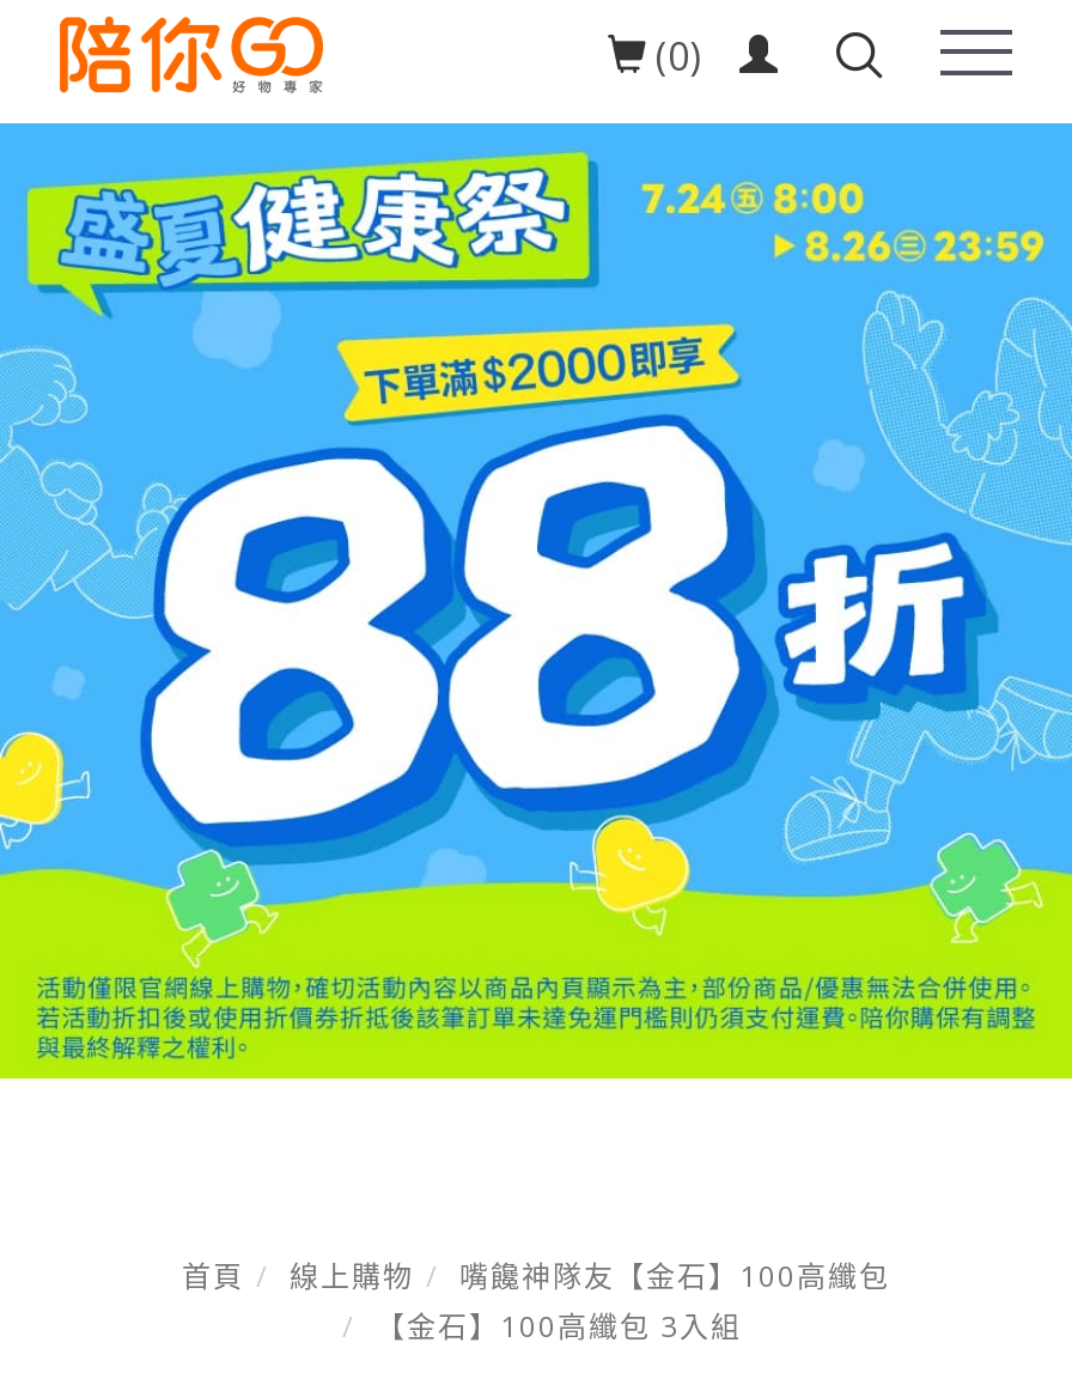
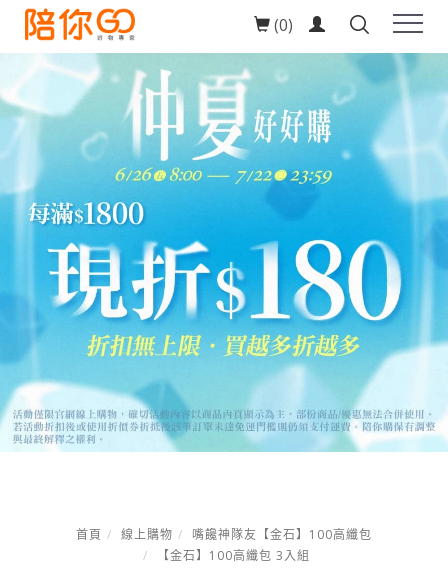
- [image]
+ [image]
